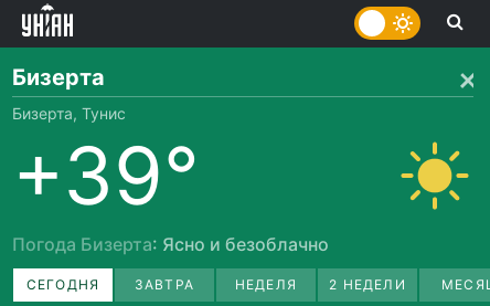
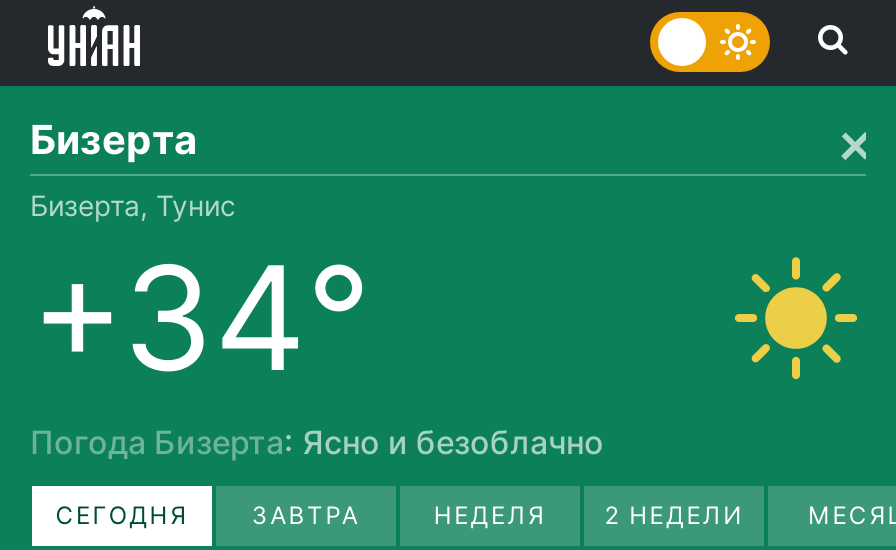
- +39°
+ +34°
